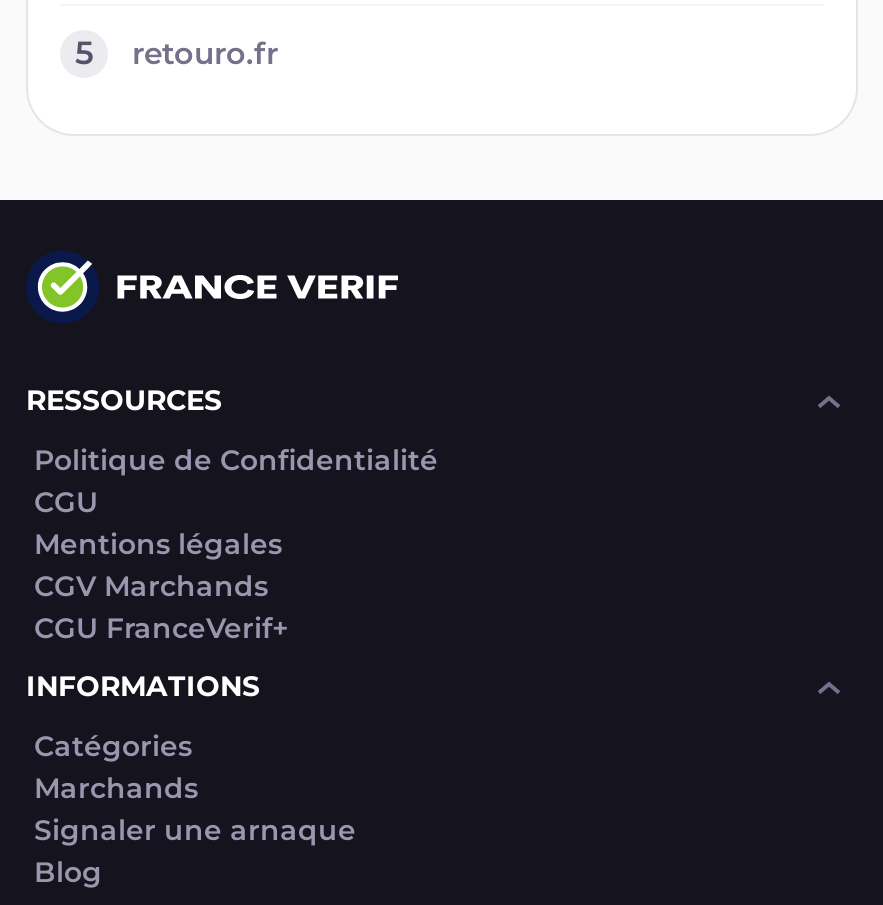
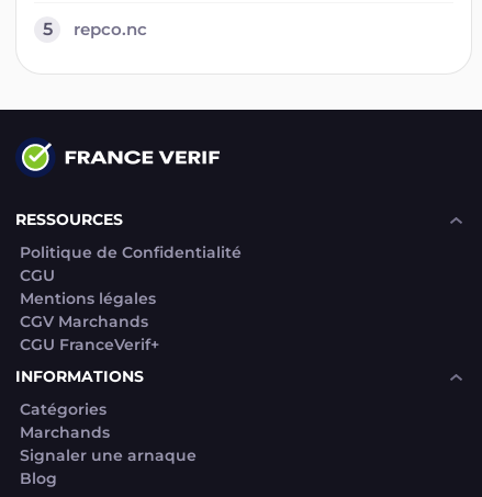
- retouro.fr
+ repco.nc
